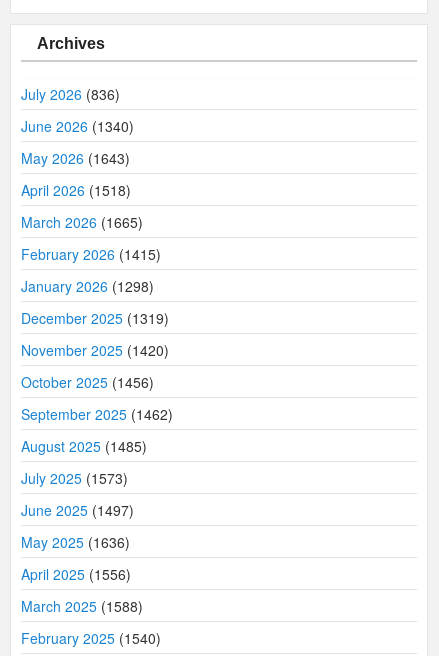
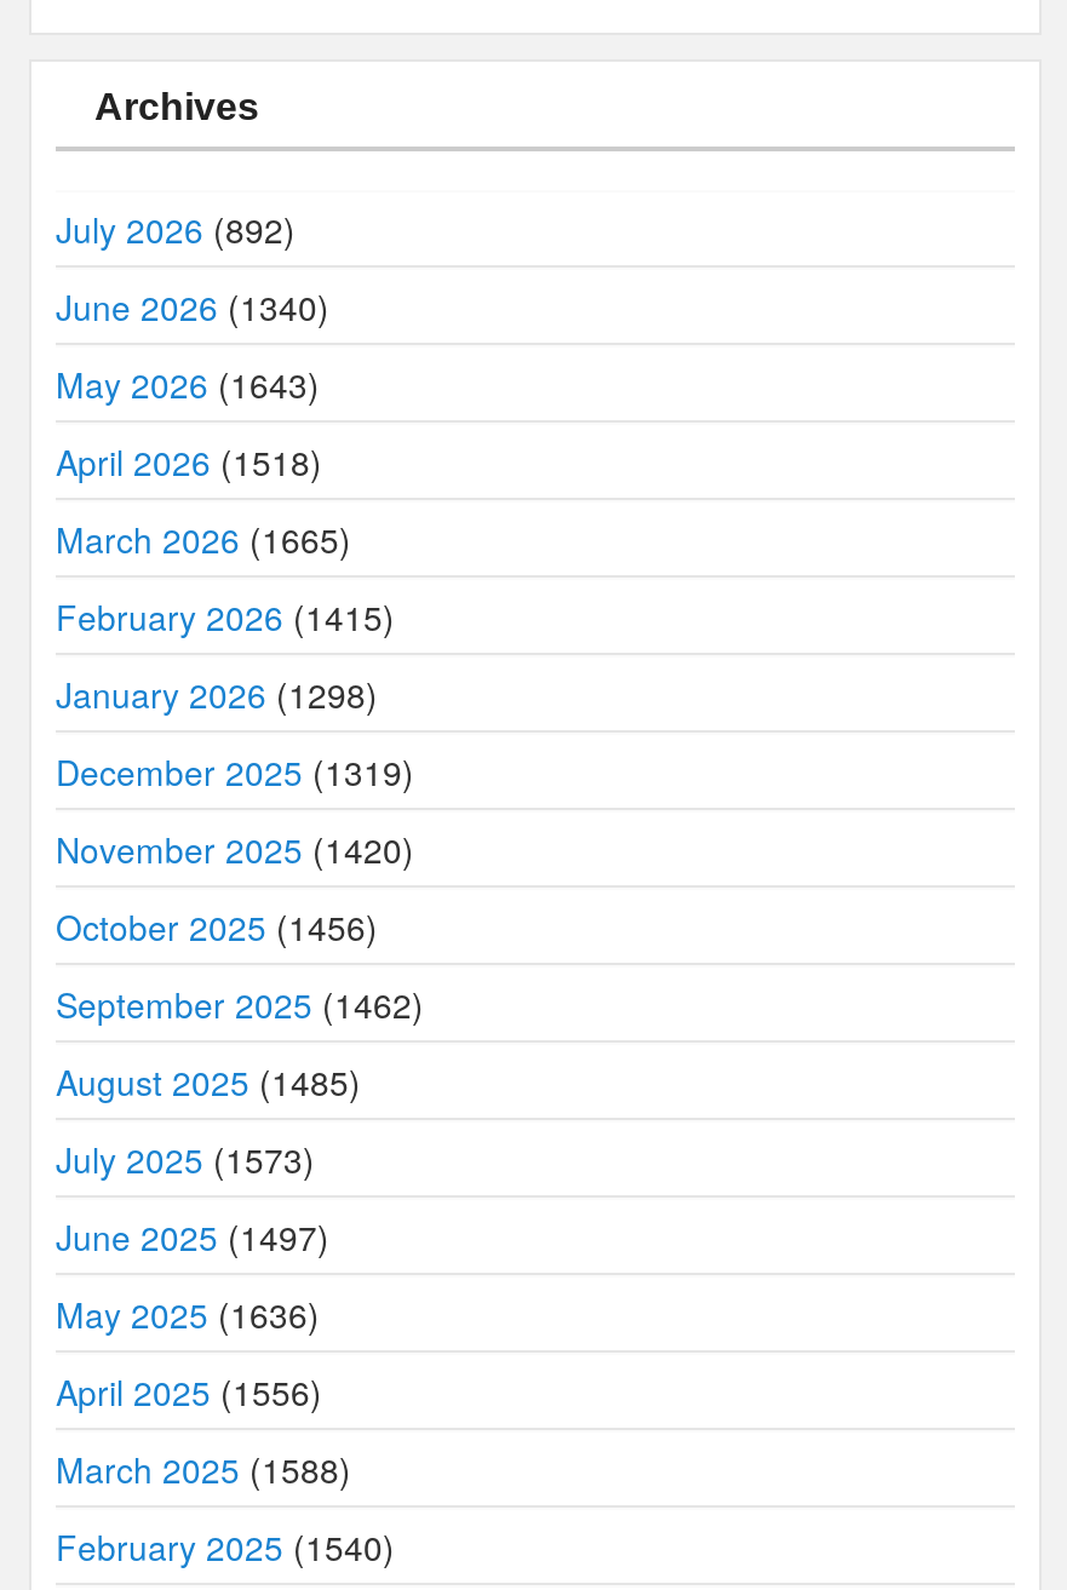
- July 2026 (836)
+ July 2026 (892)
